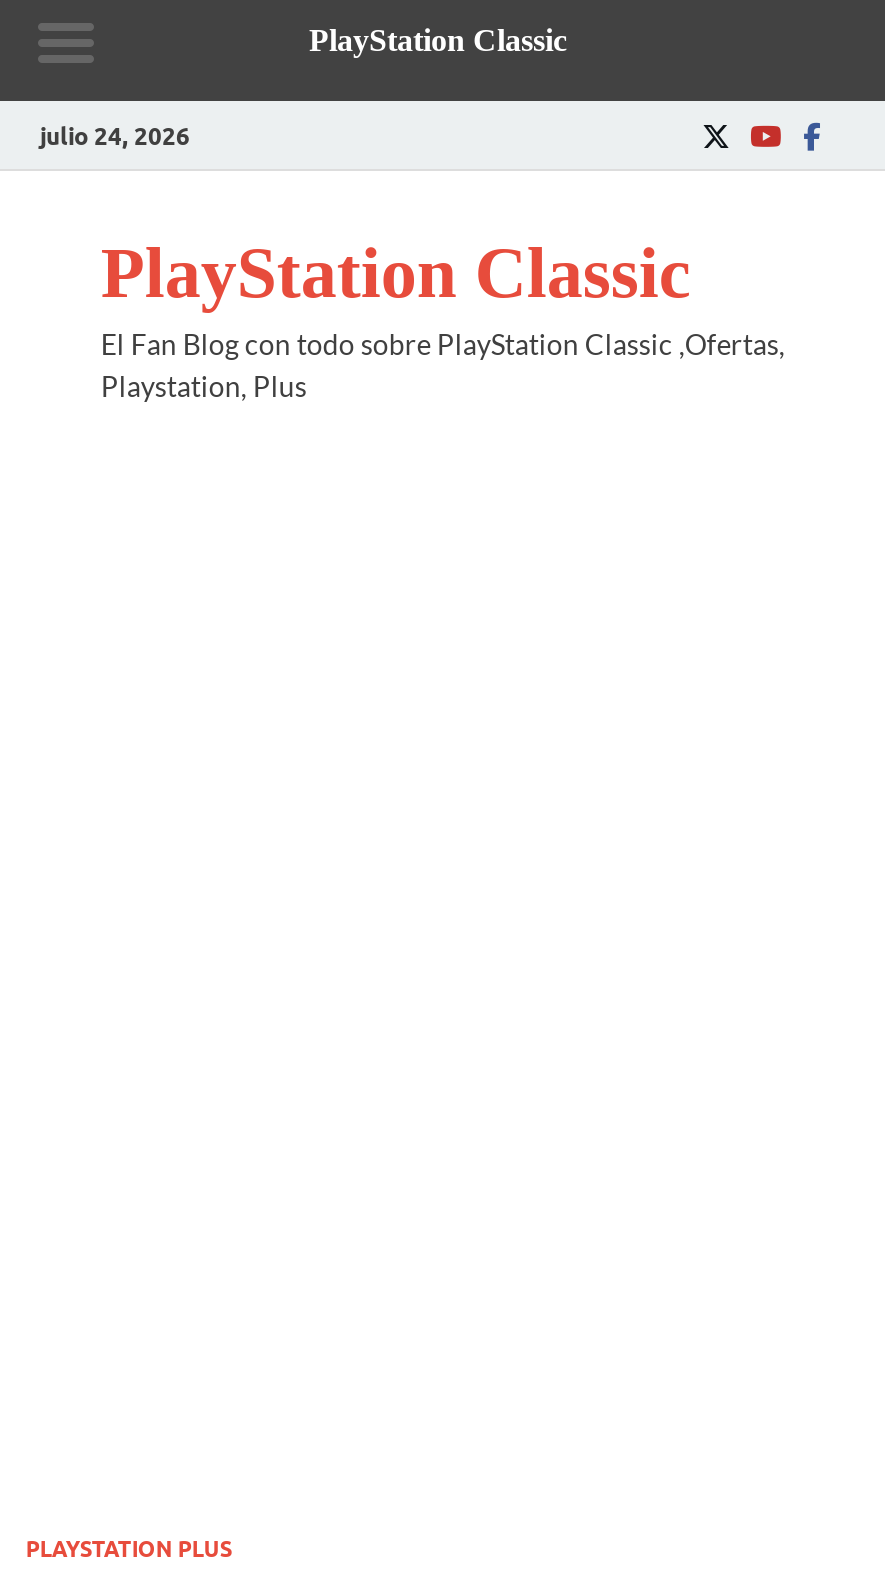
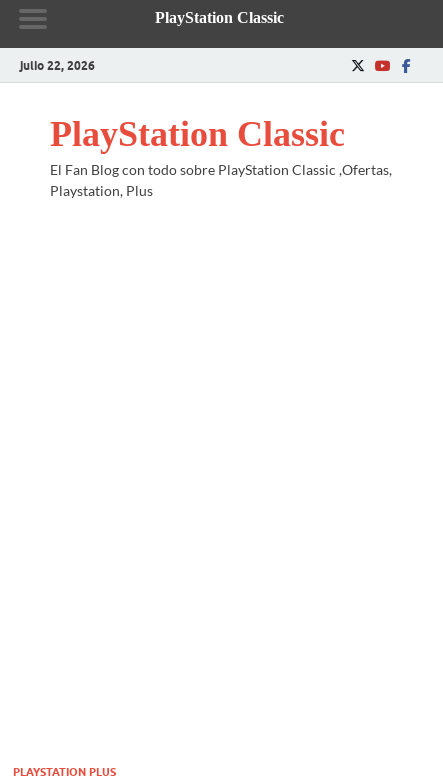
- julio 24, 2026
+ julio 22, 2026
